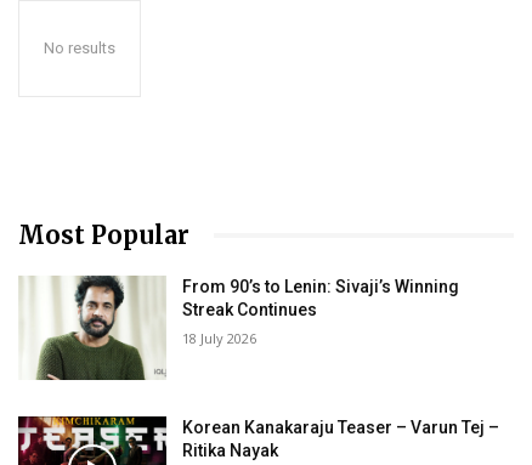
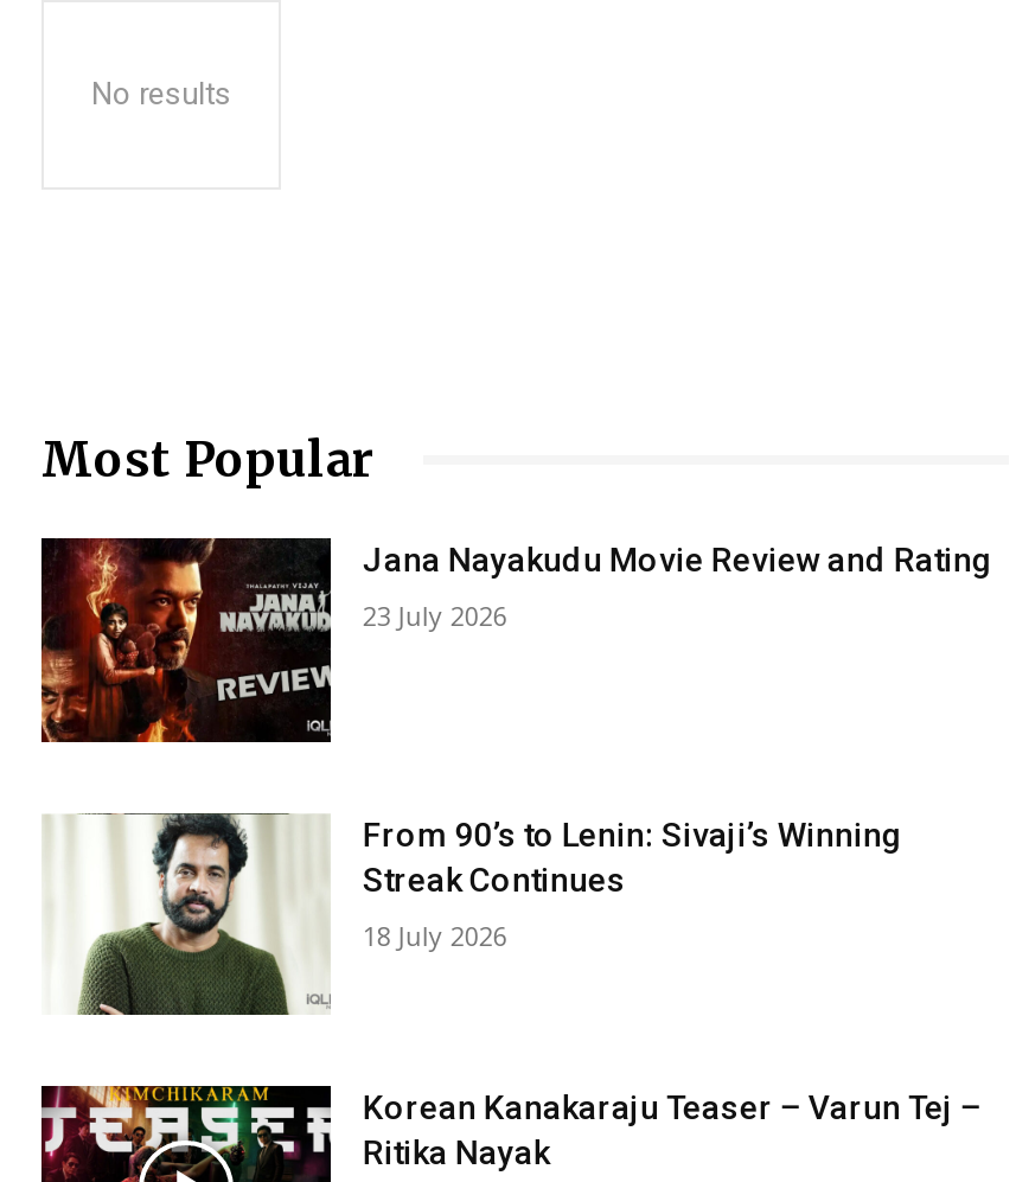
+ [image]
+ Jana Nayakudu Movie Review and Rating
+ 23 July 2026
